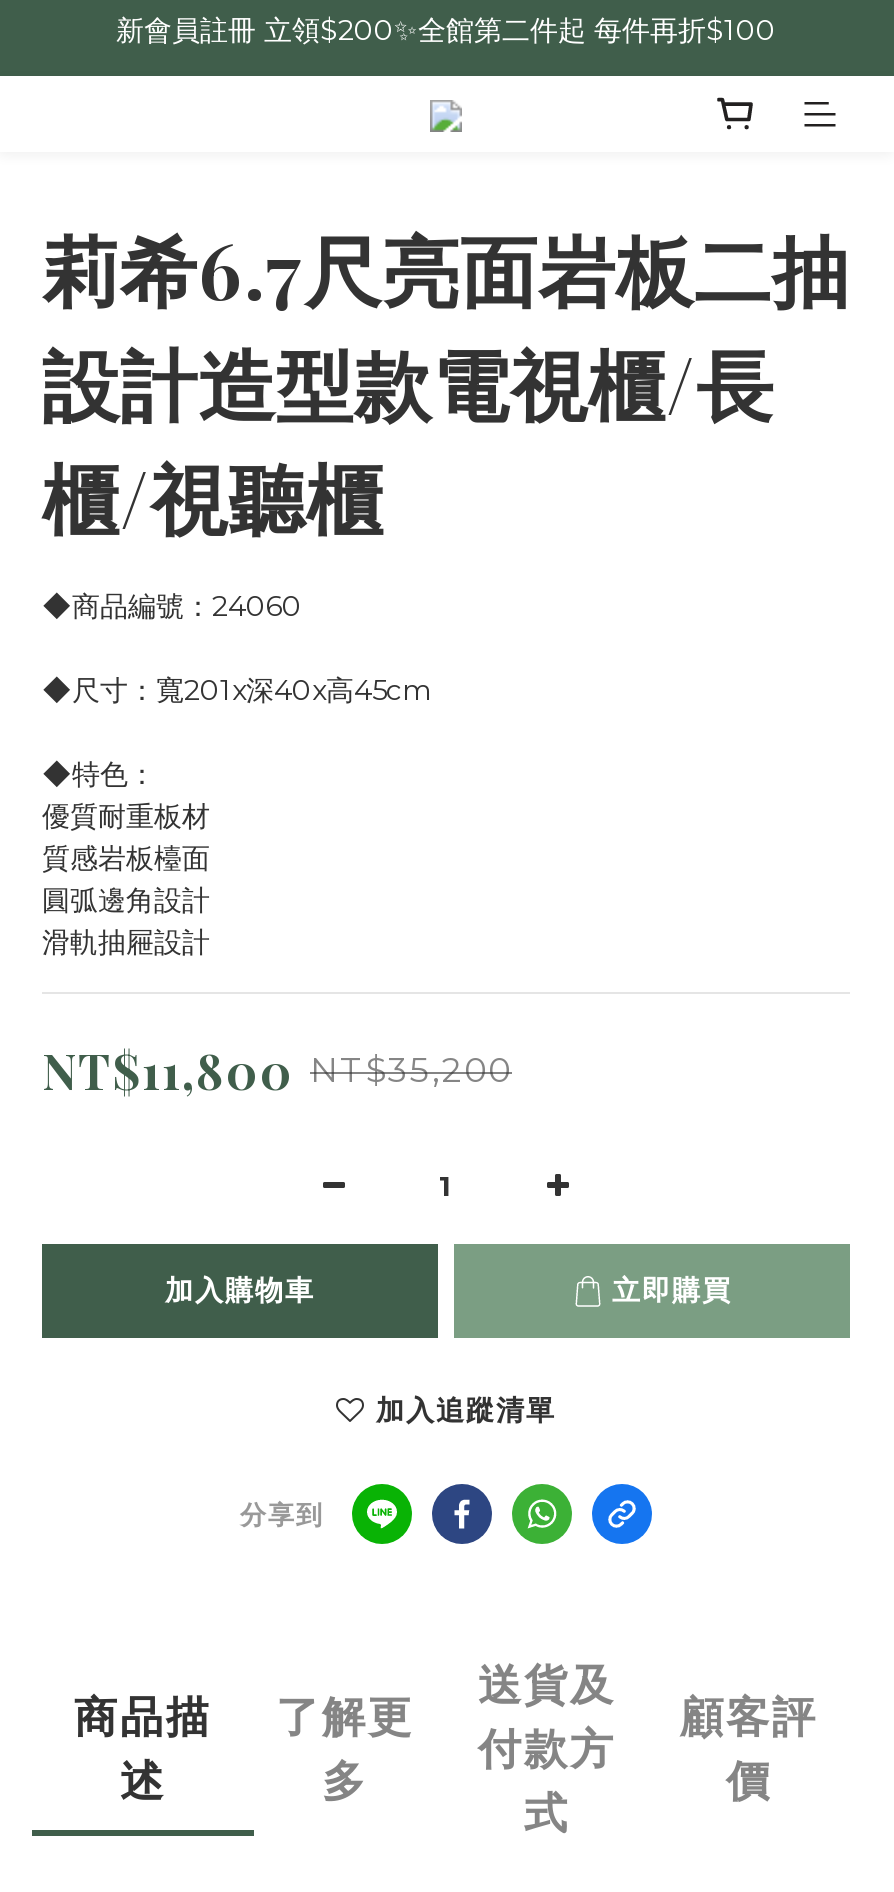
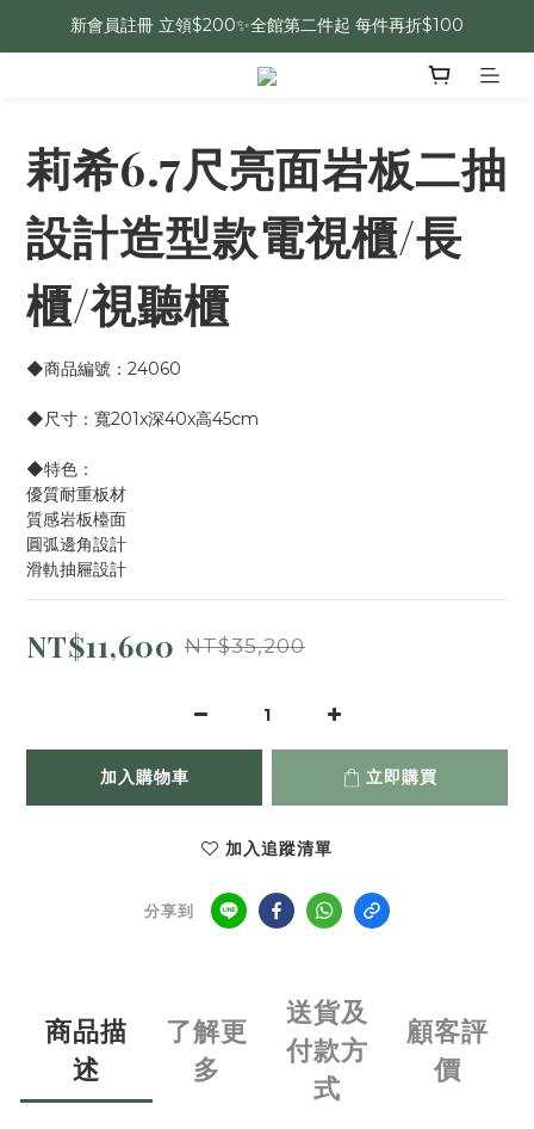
- NT$11,800 NT$35,200
+ NT$11,600 NT$35,200
